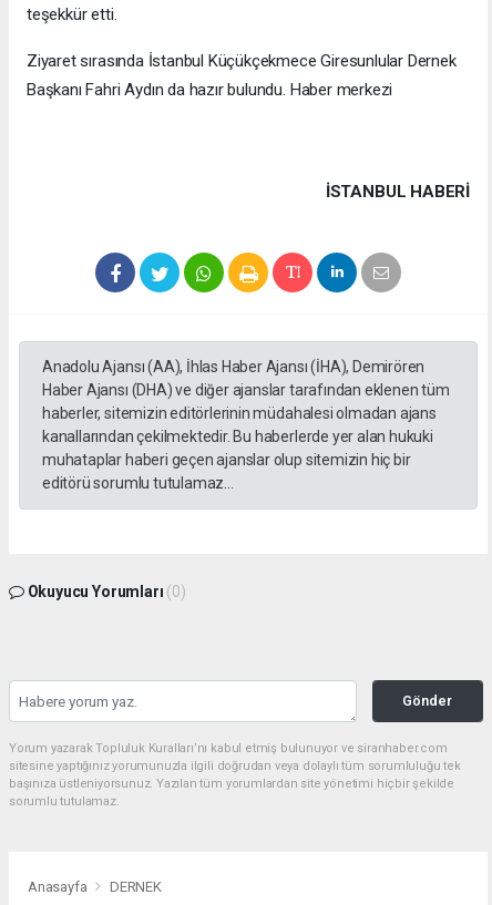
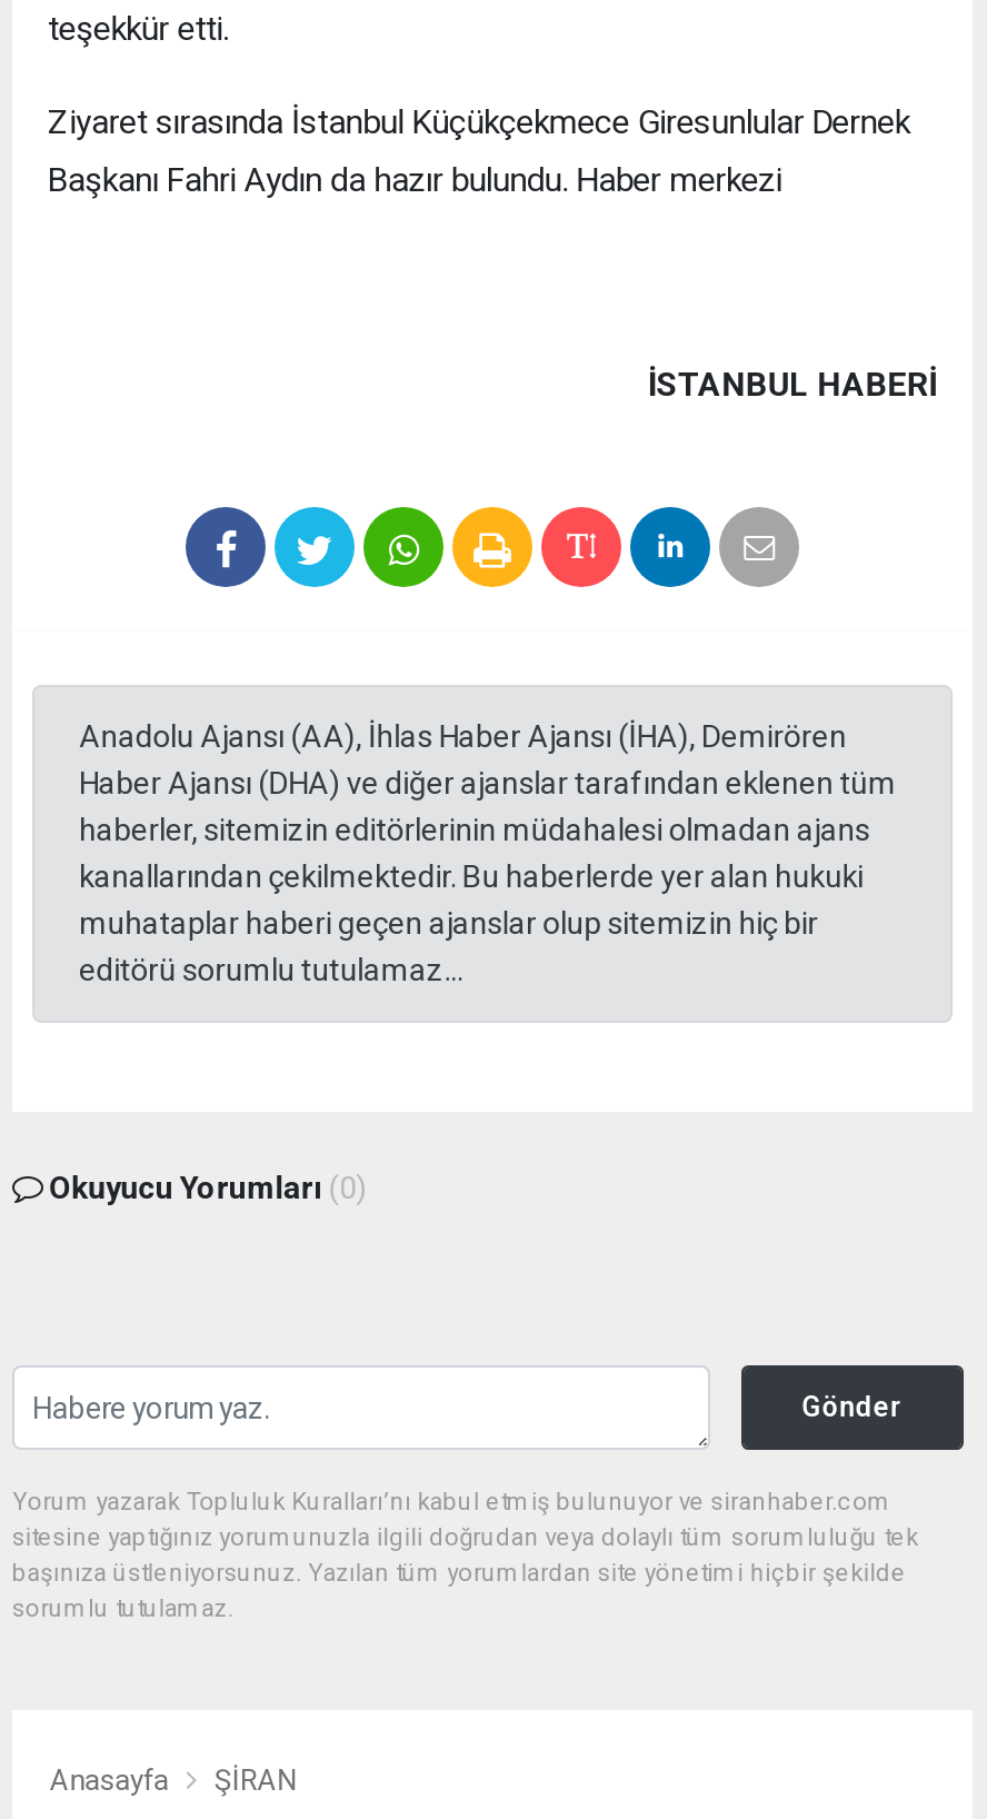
- DERNEK
+ ŞİRAN
